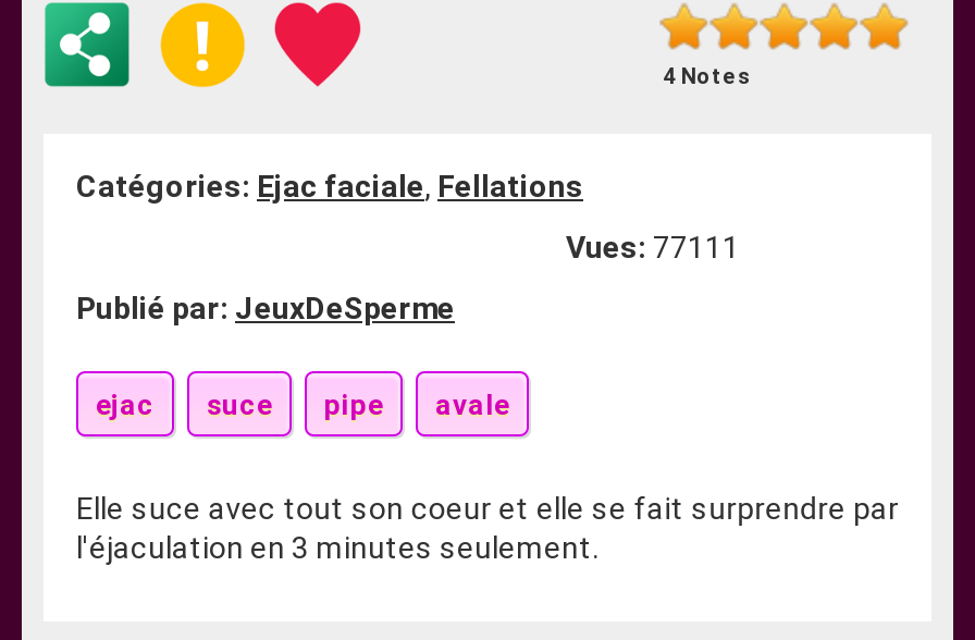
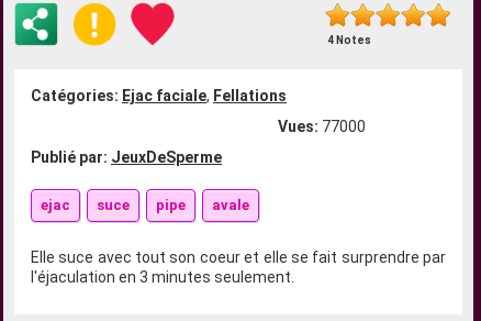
- Vues: 77111
+ Vues: 77000
